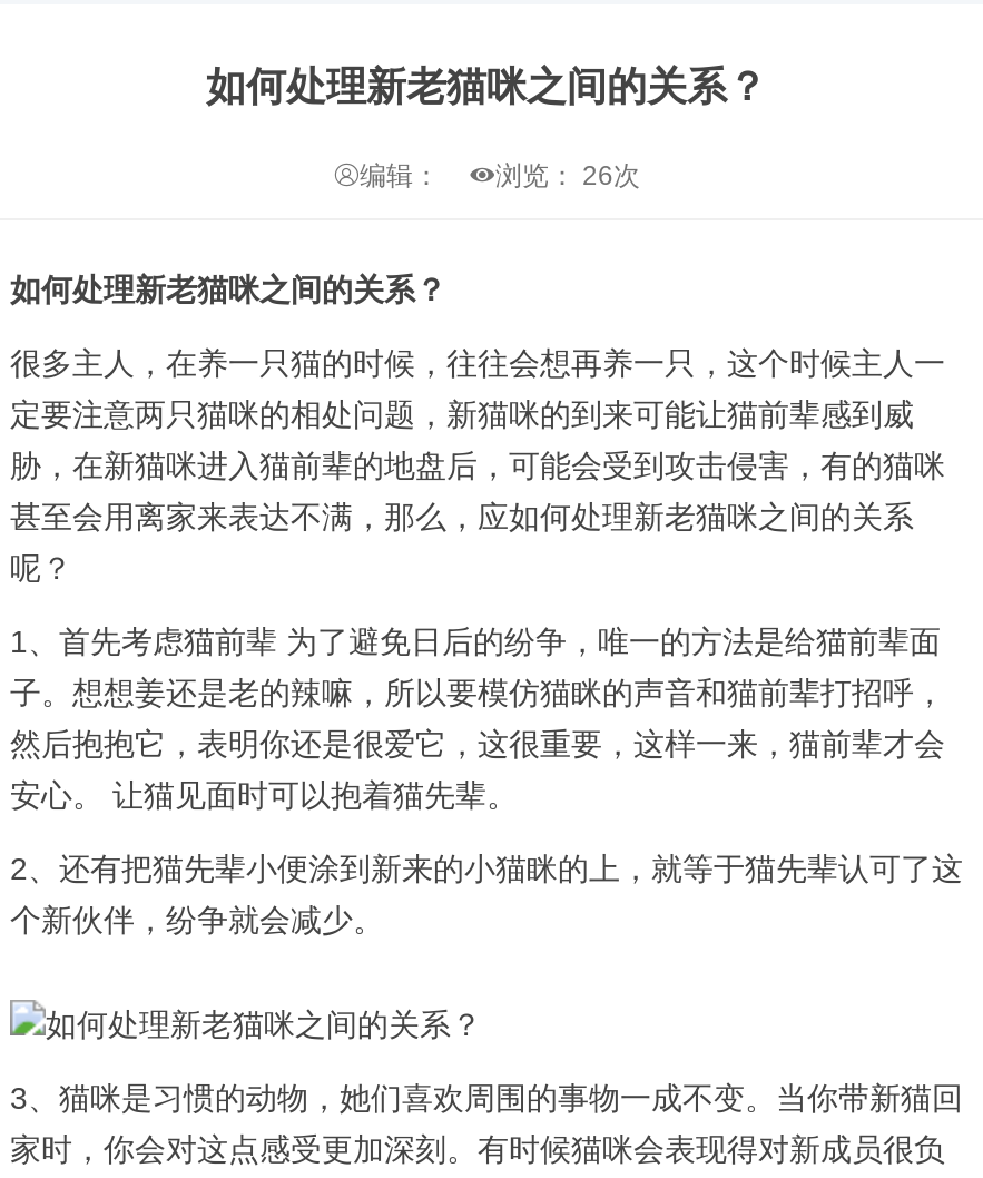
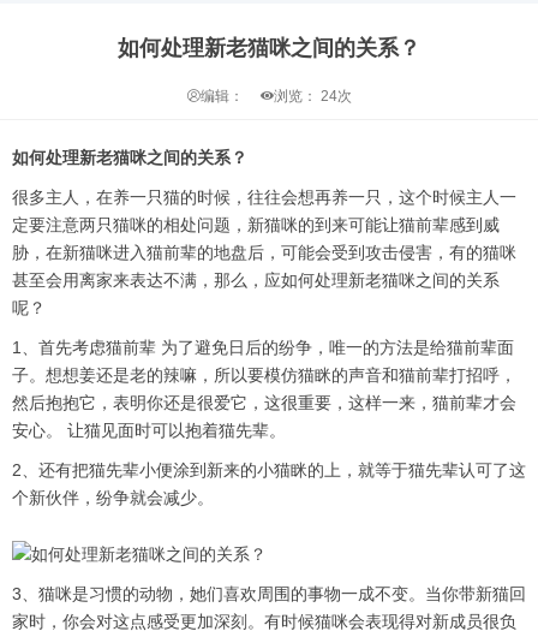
- 编辑： 浏览：26次
+ 编辑： 浏览：24次
